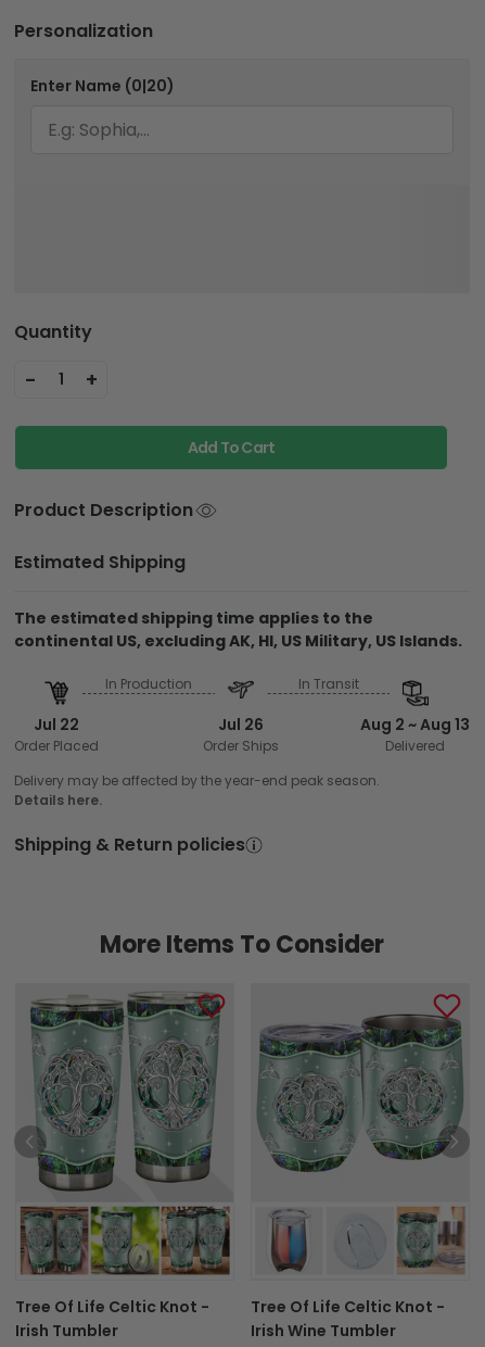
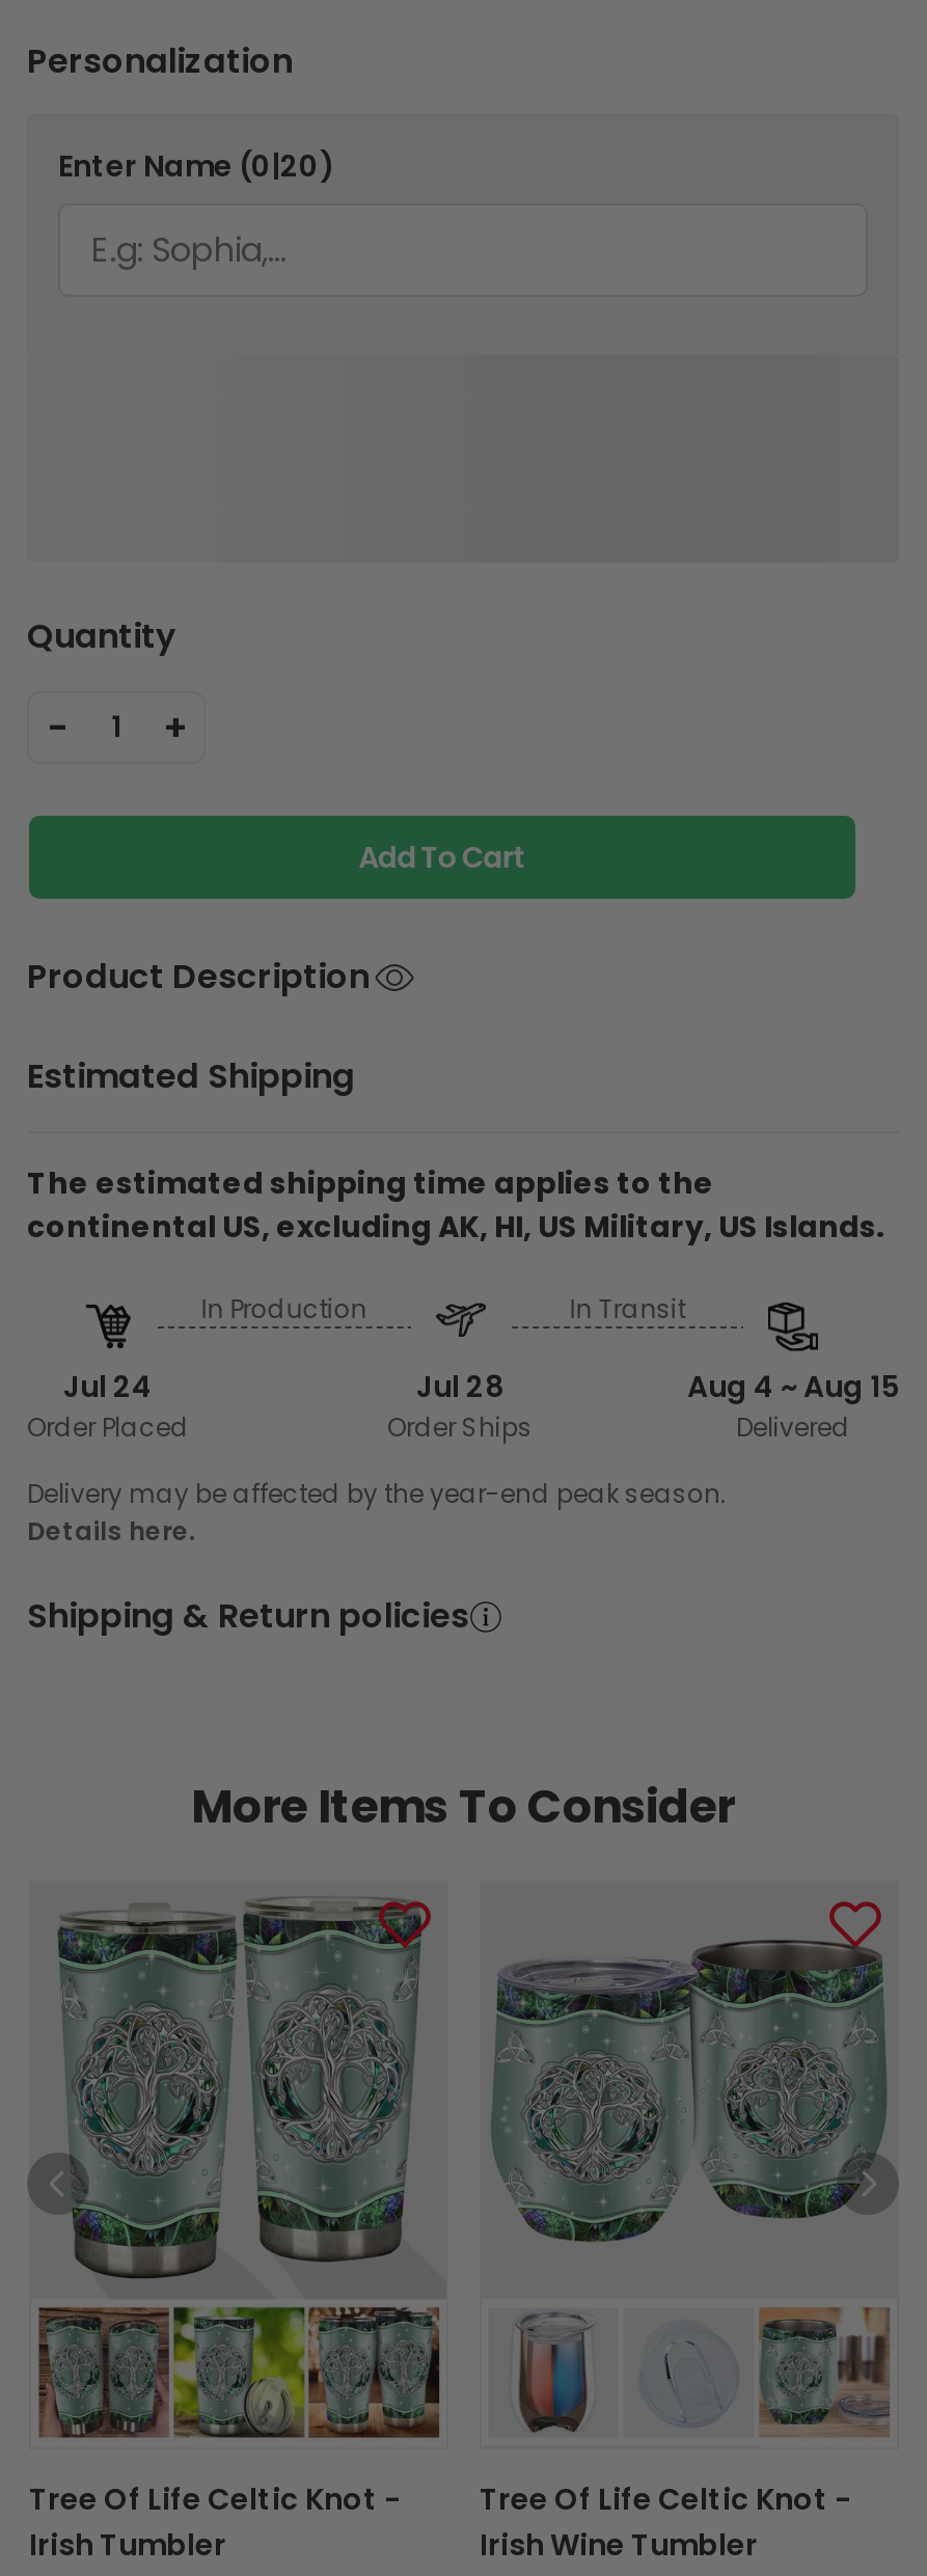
- Jul 22
+ Jul 24

- Jul 26
+ Jul 28

- Aug 2 ~ Aug 13
+ Aug 4 ~ Aug 15
